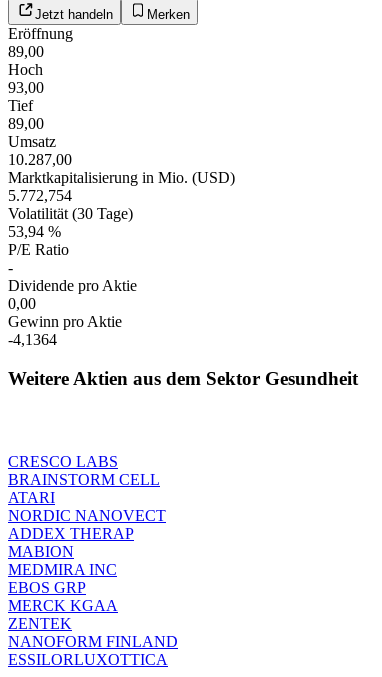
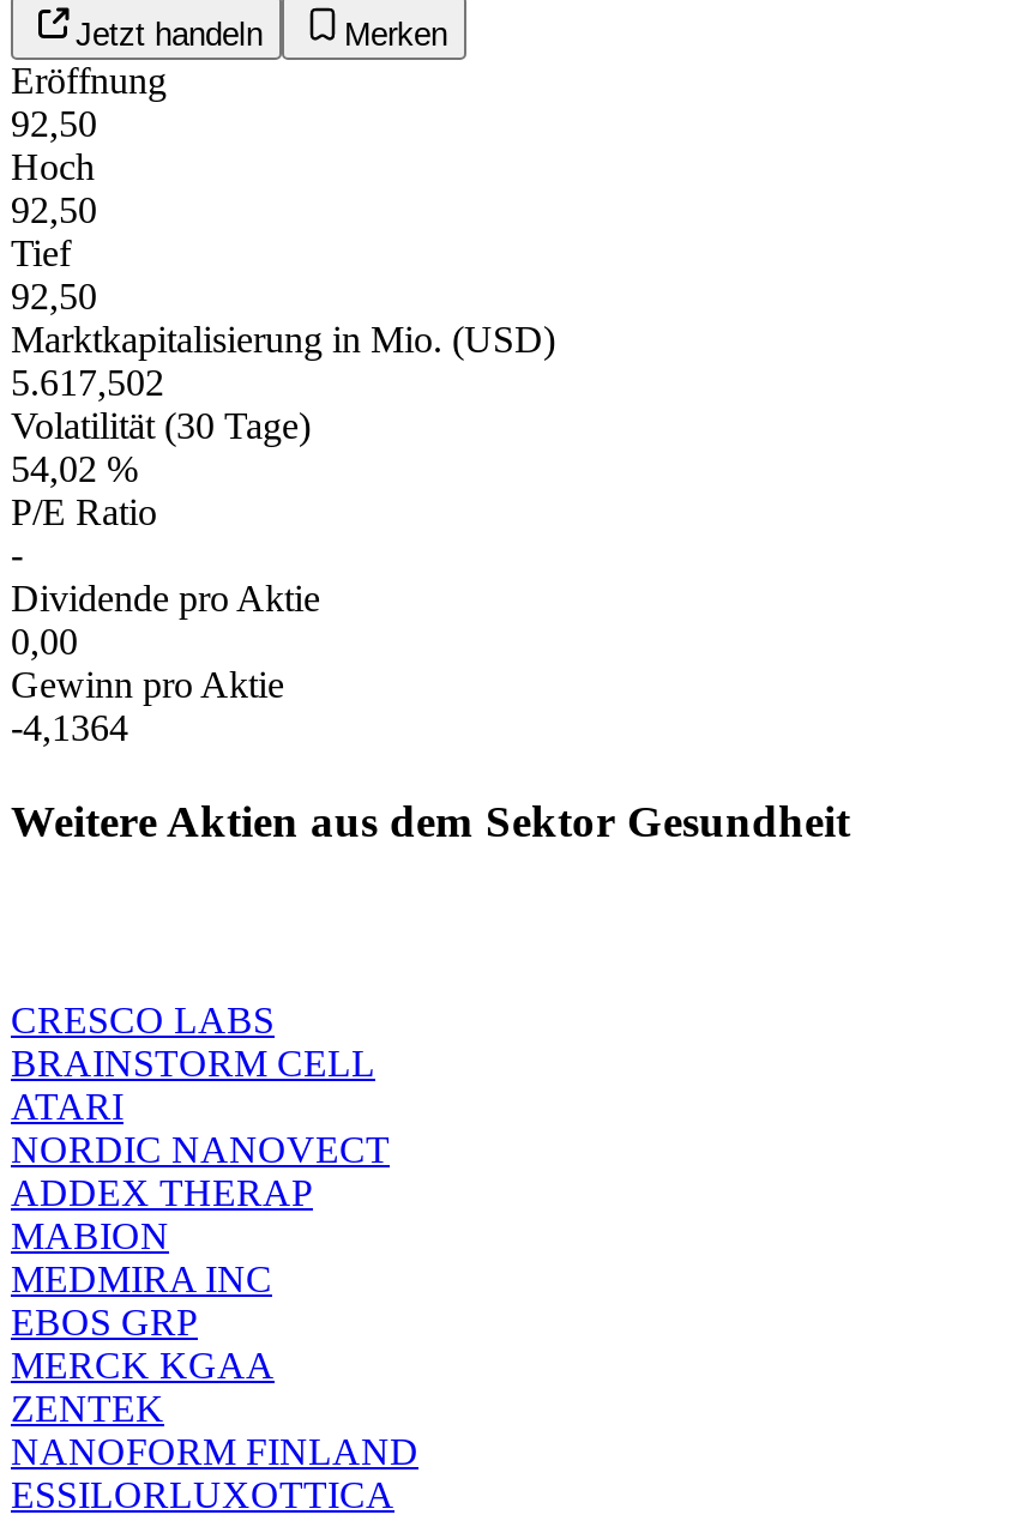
- 89,00
+ 92,50

- 93,00
+ 92,50

- 89,00
- Umsatz
- 10.287,00
+ 92,50

- 5.772,754
+ 5.617,502

- 53,94 %
+ 54,02 %
